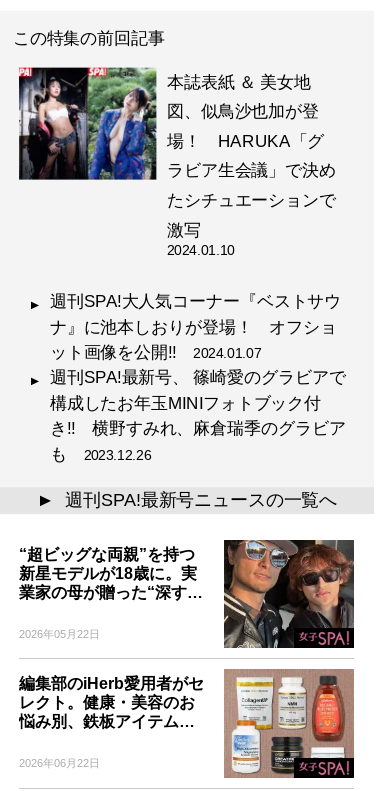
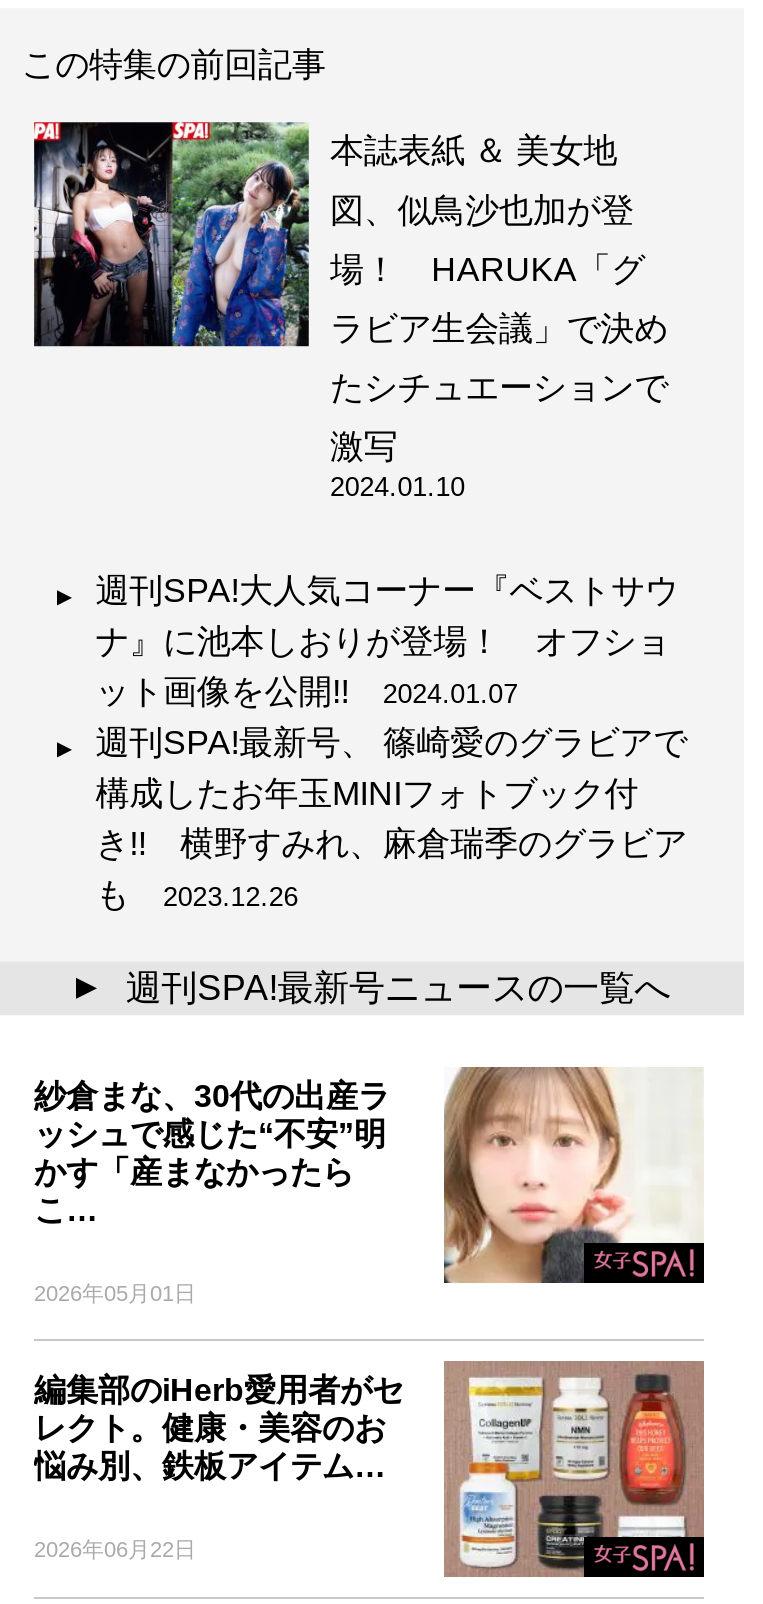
- [image]
- “超ビッグな両親”を持つ
- 新星モデルが18歳に。実
- 業家の母が贈った“深す…
+ [image]
+ 紗倉まな、30代の出産ラ
+ ッシュで感じた“不安”明
+ かす「産まなかったら
+ こ…

- 2026年05月22日
+ 2026年05月01日
